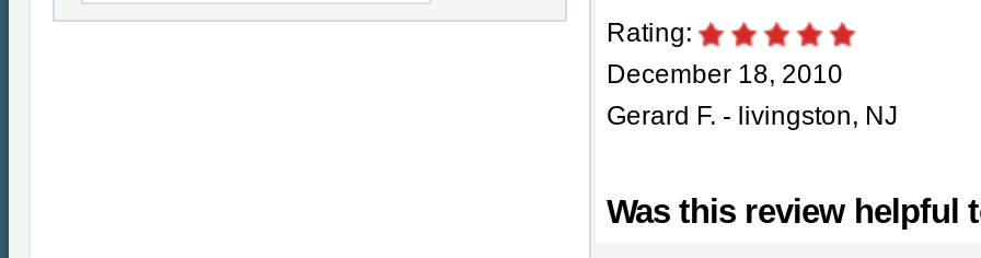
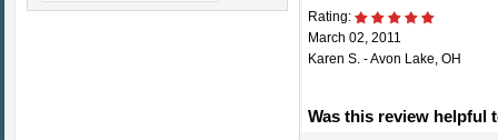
- December 18, 2010
- Gerard F. - livingston, NJ
+ March 02, 2011
+ Karen S. - Avon Lake, OH
